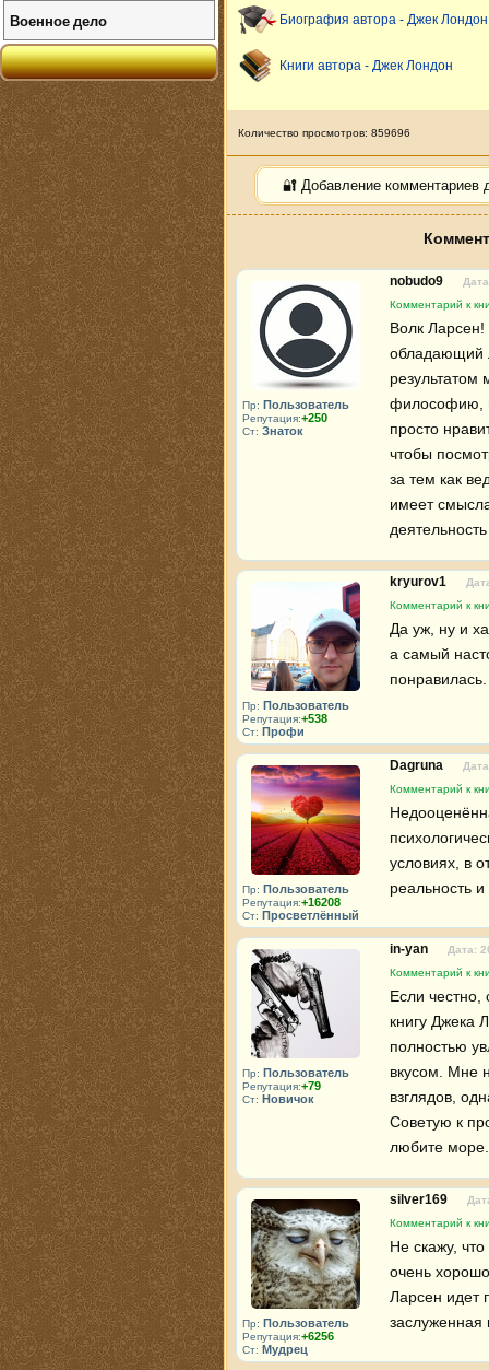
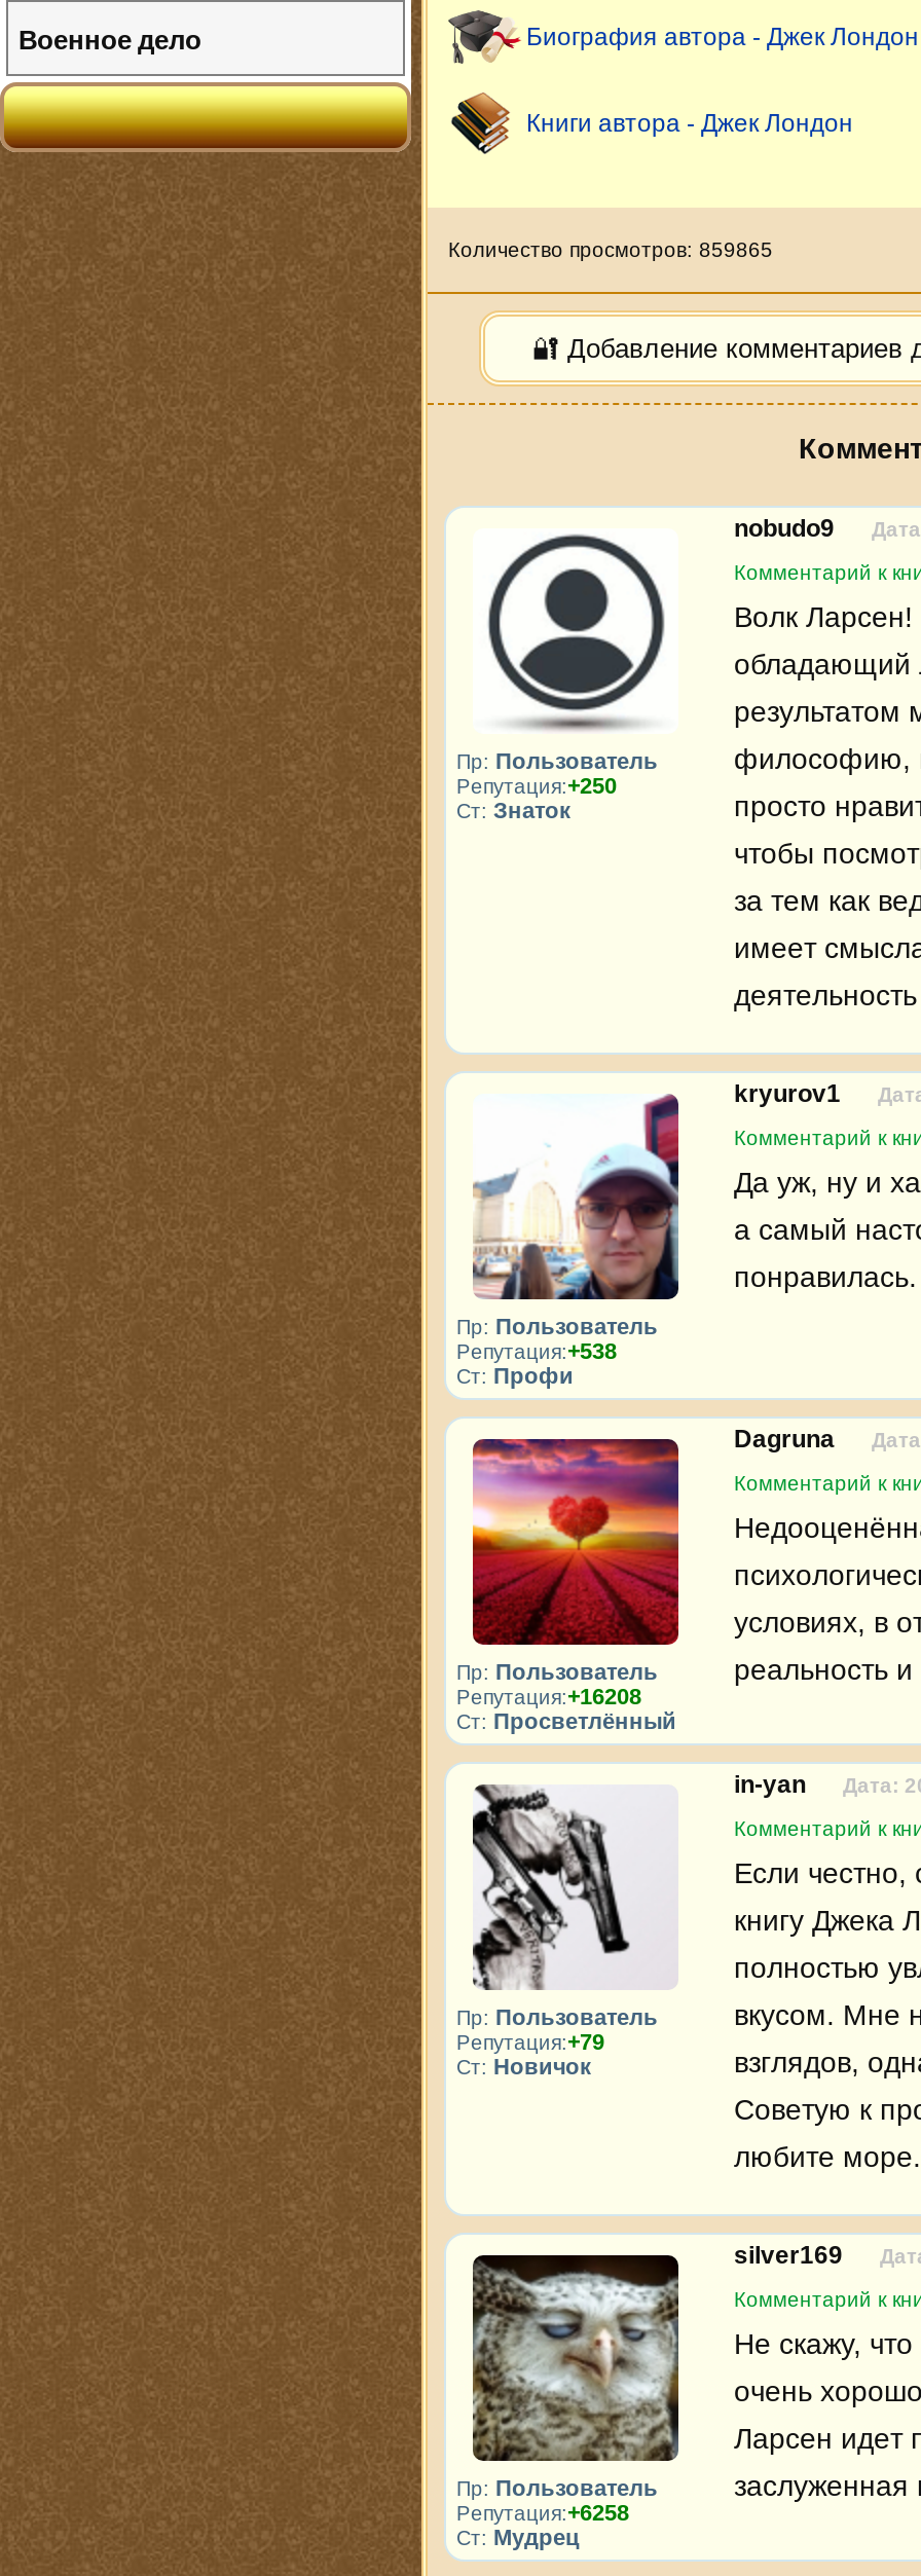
- Количество просмотров: 859696
+ Количество просмотров: 859865

- Репутация:+6256
+ Репутация:+6258
